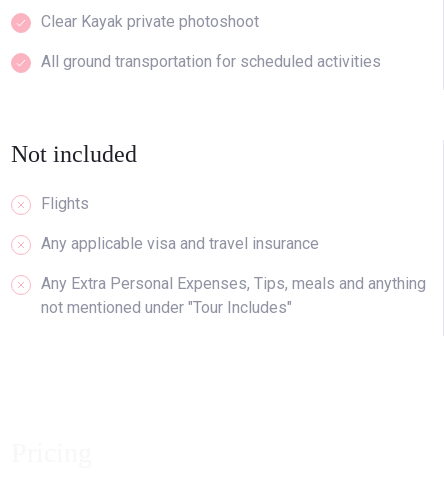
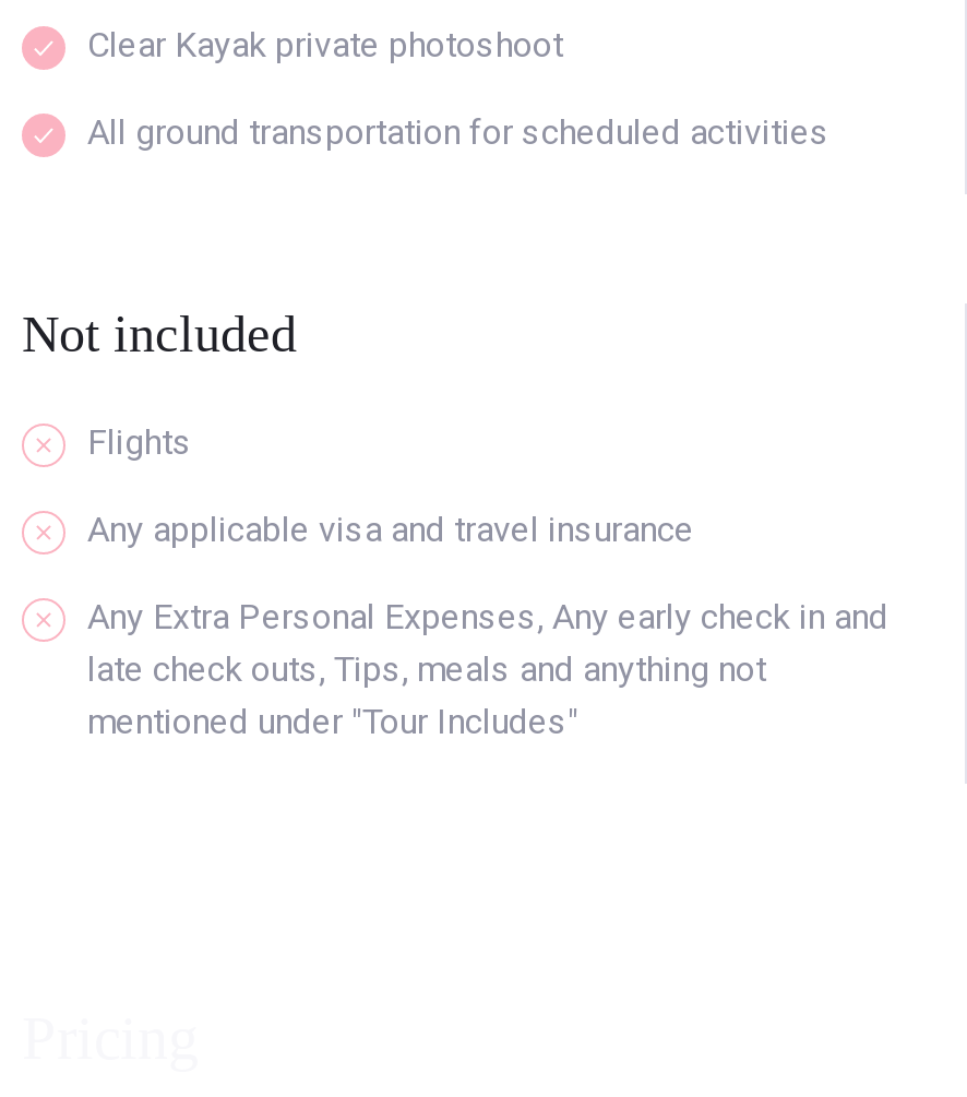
- Any Extra Personal Expenses, Tips, meals and anything
- not mentioned under "Tour Includes"
+ Any Extra Personal Expenses, Any early check in and
+ late check outs, Tips, meals and anything not
+ mentioned under "Tour Includes"
